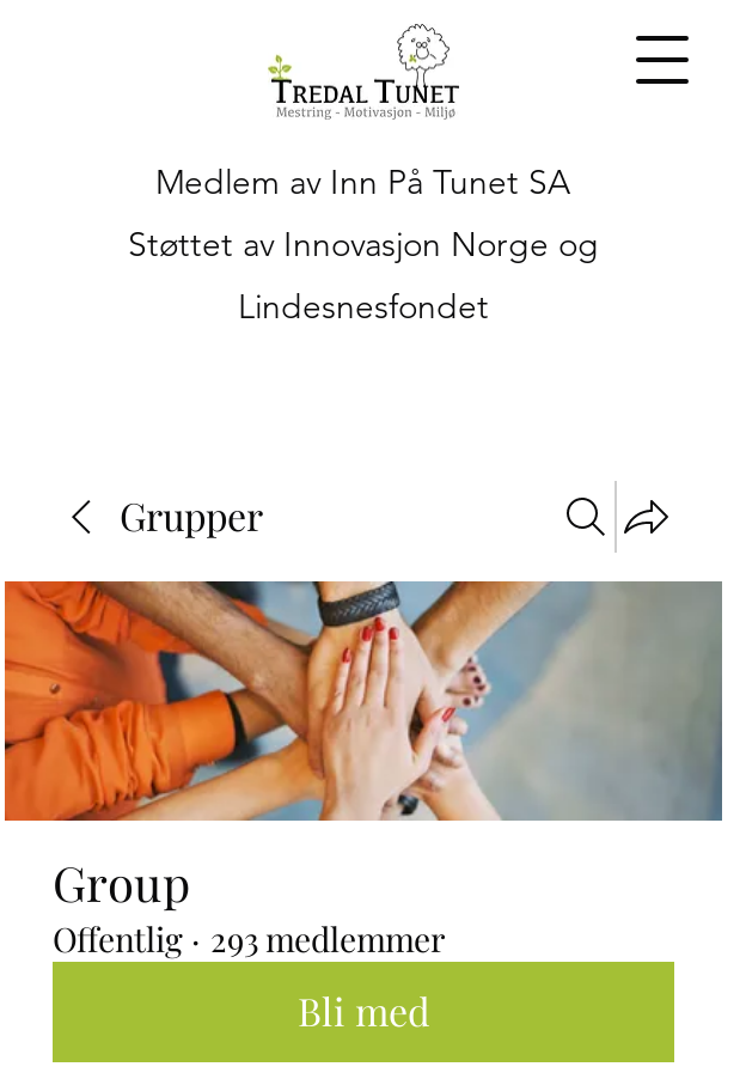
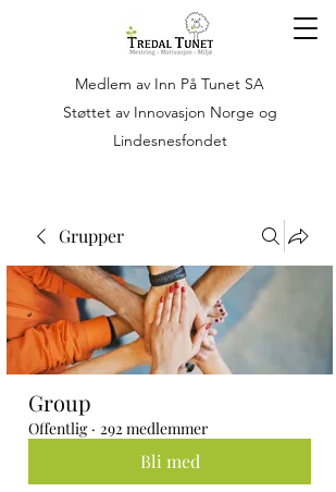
- Offentlig · 293 medlemmer
+ Offentlig · 292 medlemmer
